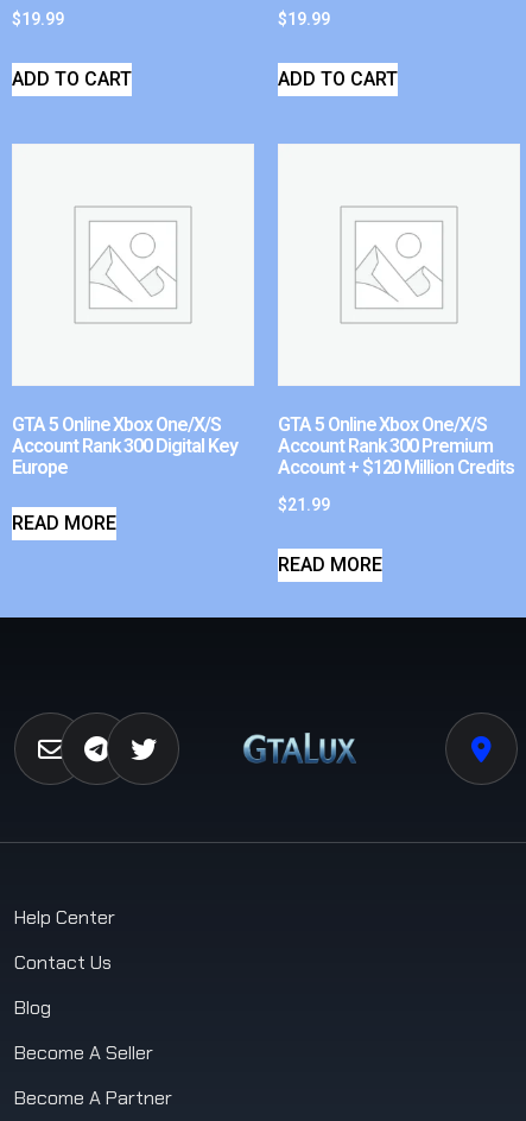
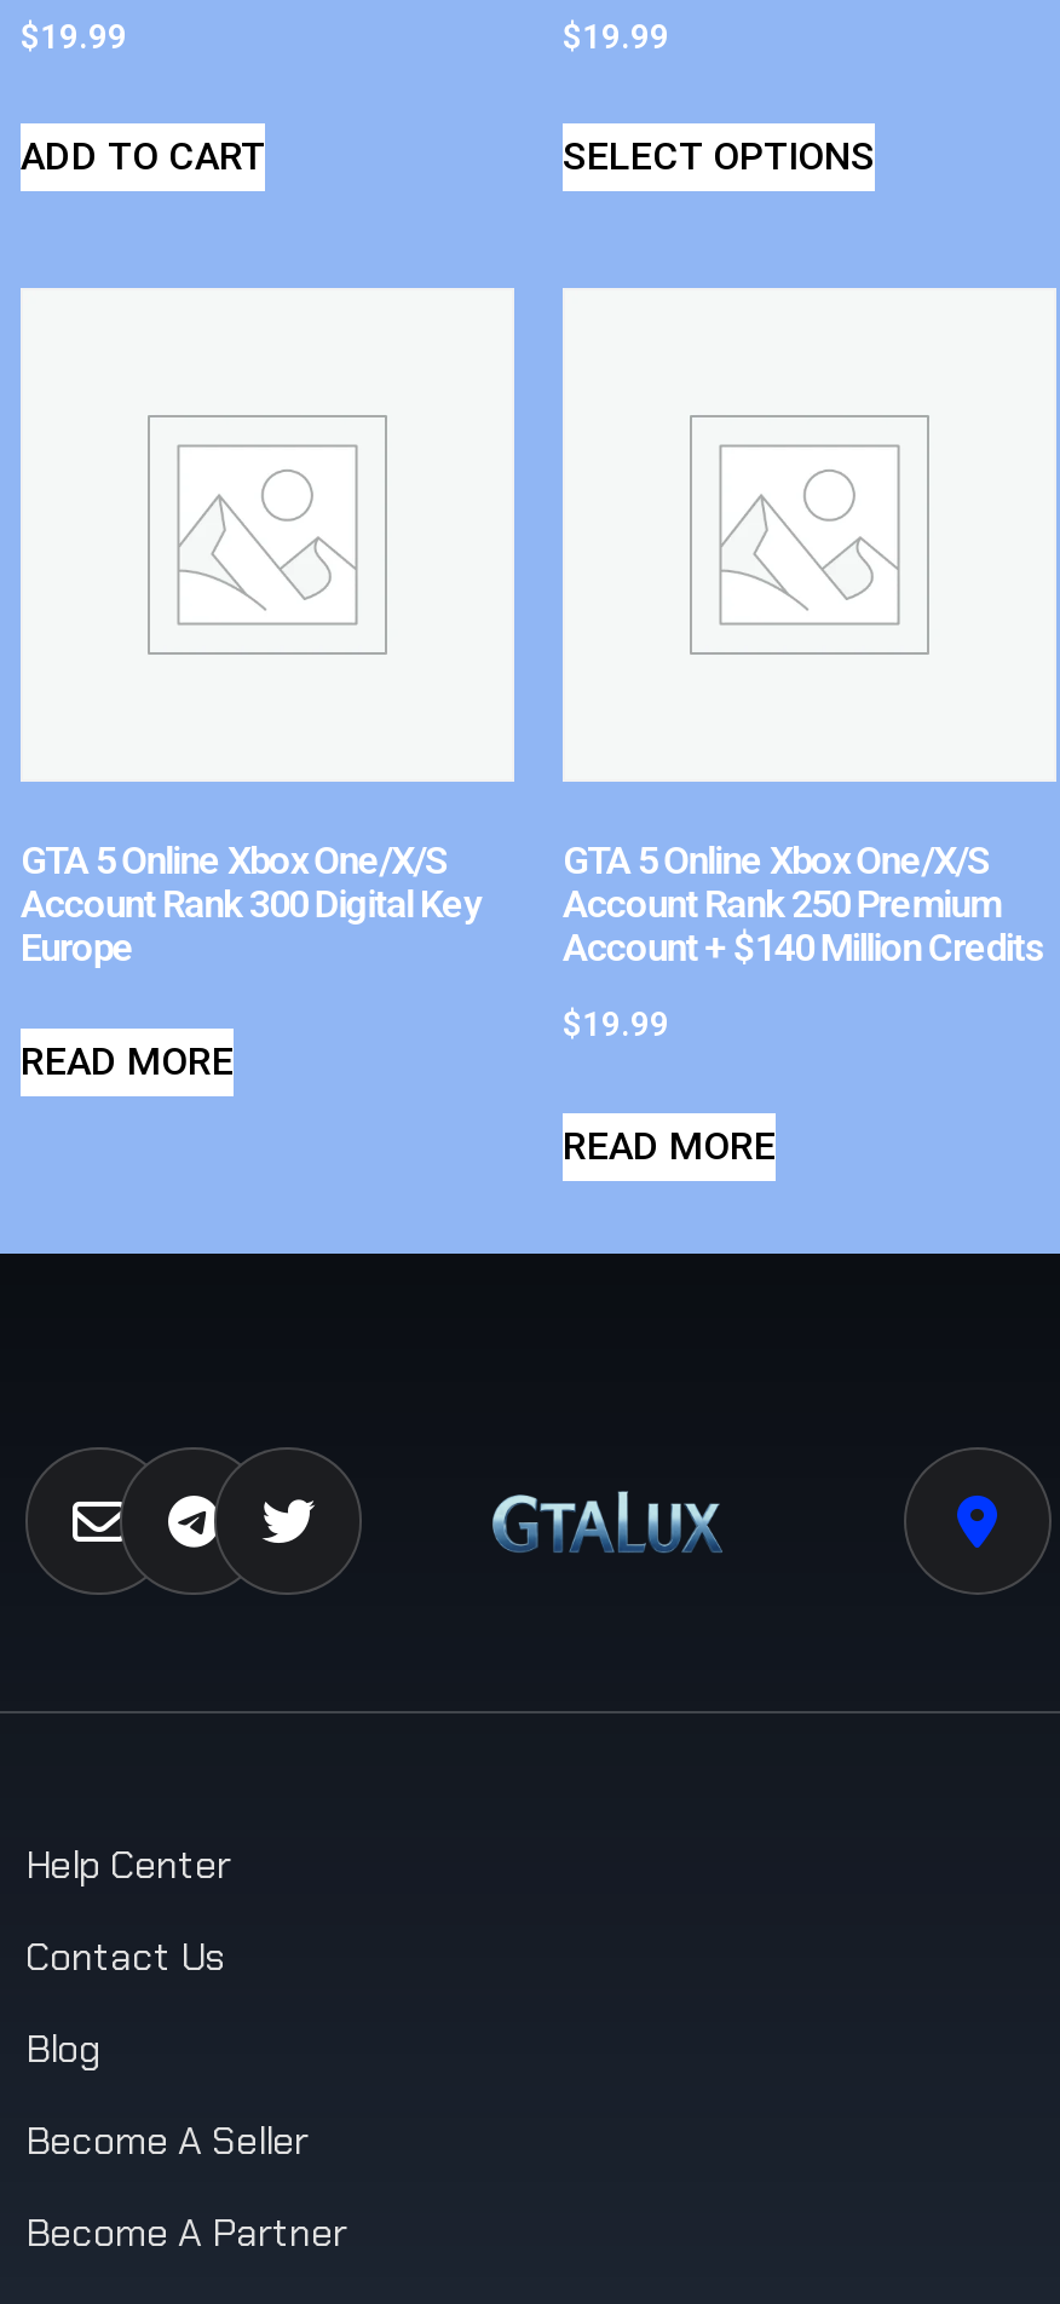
- ADD TO CART
+ SELECT OPTIONS

- Account Rank 300 Premium
+ Account Rank 250 Premium

- Account + $120 Million Credits
+ Account + $140 Million Credits

- $21.99
+ $19.99
